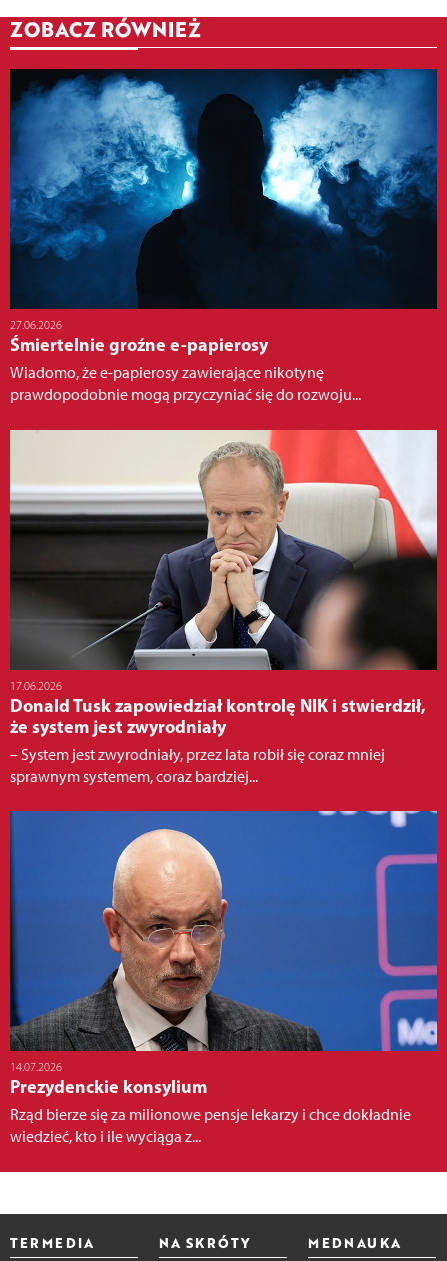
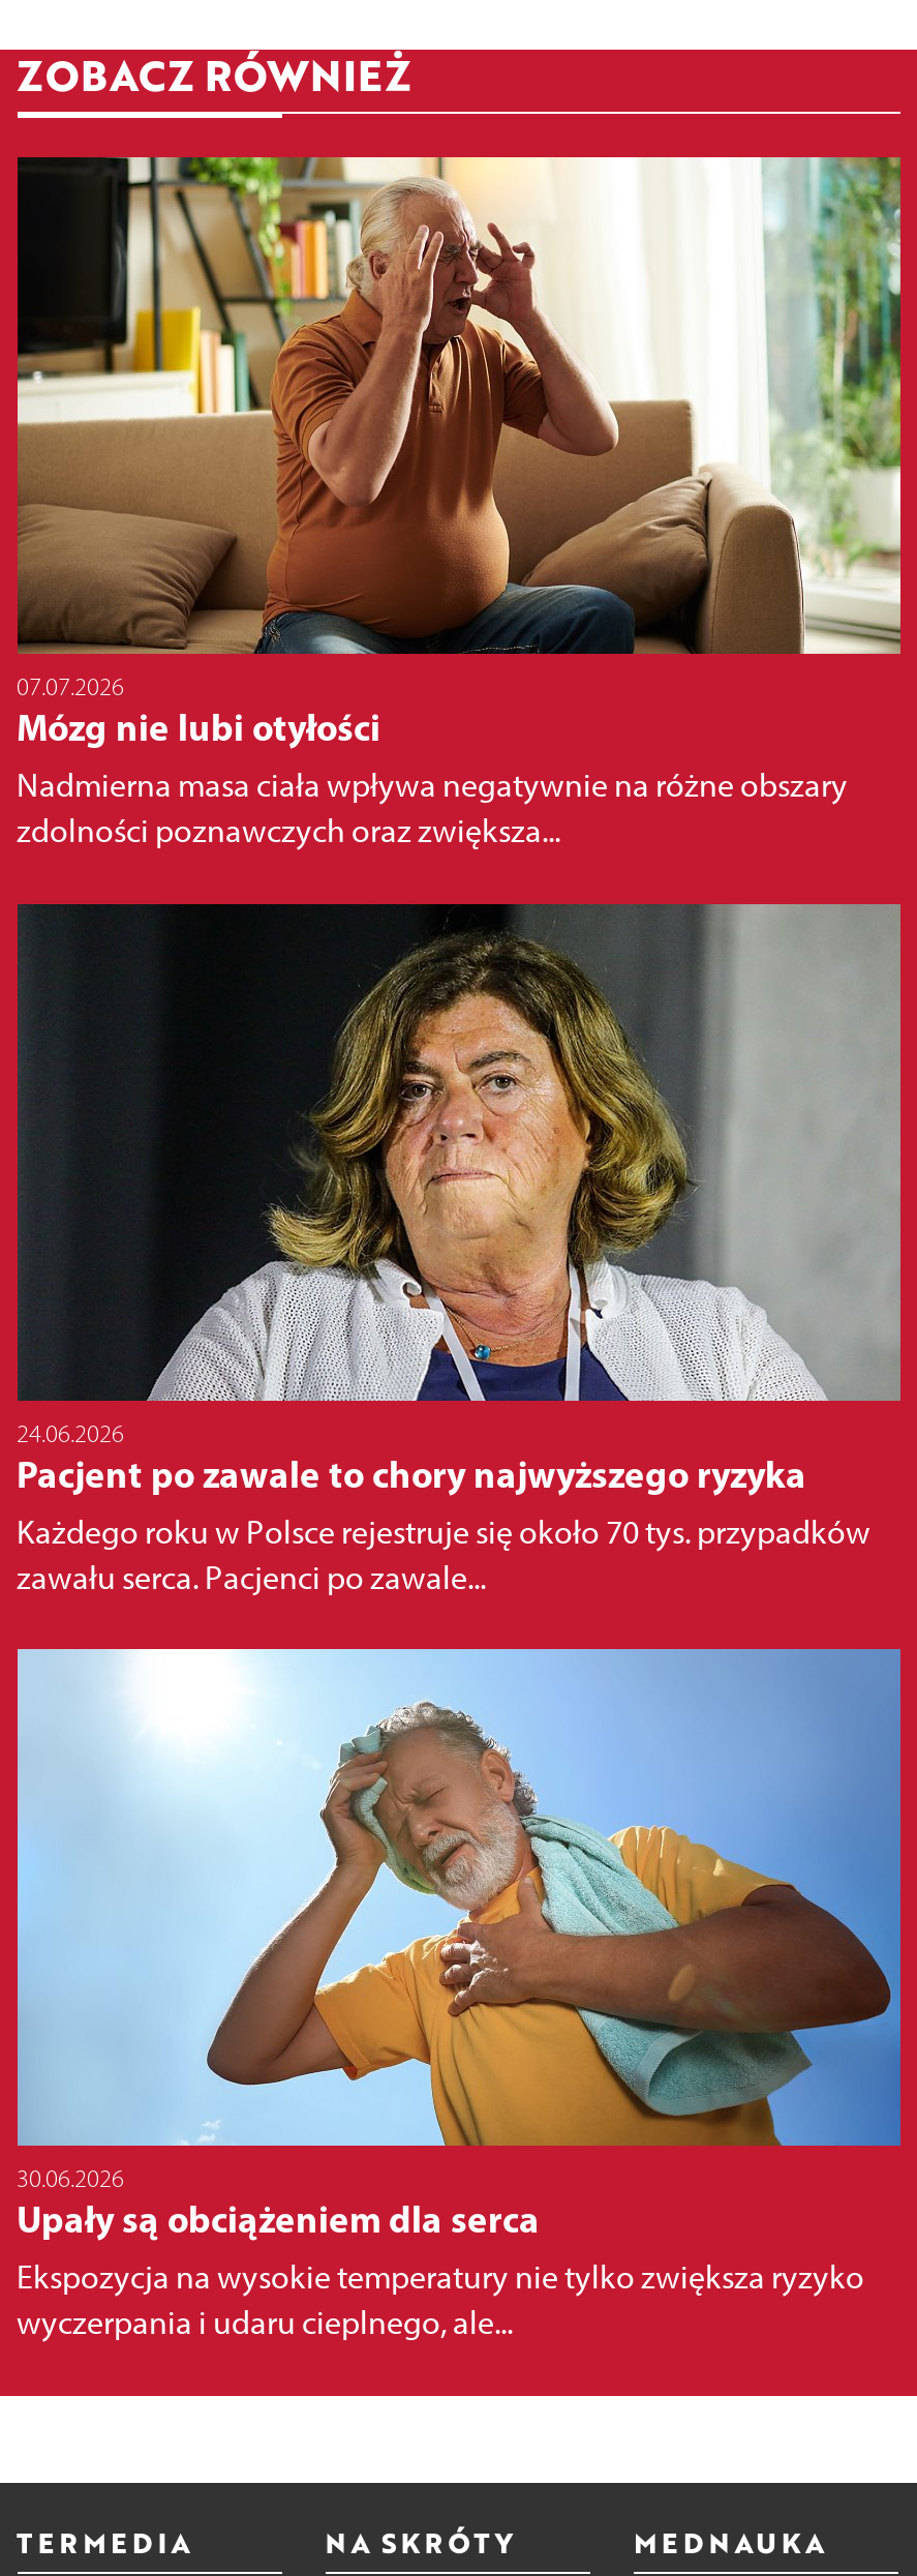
- [image]
- 27.06.2026
- Śmiertelnie groźne e-papierosy
- Wiadomo, że e-papierosy zawierające nikotynę
- prawdopodobnie mogą przyczyniać się do rozwoju...
+ [image]
+ 07.07.2026
+ Mózg nie lubi otyłości
+ Nadmierna masa ciała wpływa negatywnie na różne obszary
+ zdolności poznawczych oraz zwiększa...

- [image]
- 17.06.2026
- Donald Tusk zapowiedział kontrolę NIK i stwierdził,
- że system jest zwyrodniały
- – System jest zwyrodniały, przez lata robił się coraz mniej
- sprawnym systemem, coraz bardziej...
+ [image]
+ 24.06.2026
+ Pacjent po zawale to chory najwyższego ryzyka
+ Każdego roku w Polsce rejestruje się około 70 tys. przypadków
+ zawału serca. Pacjenci po zawale...

- [image]
- 14.07.2026
- Prezydenckie konsylium
- Rząd bierze się za milionowe pensje lekarzy i chce dokładnie
- wiedzieć, kto i ile wyciąga z...
+ [image]
+ 30.06.2026
+ Upały są obciążeniem dla serca
+ Ekspozycja na wysokie temperatury nie tylko zwiększa ryzyko
+ wyczerpania i udaru cieplnego, ale...
